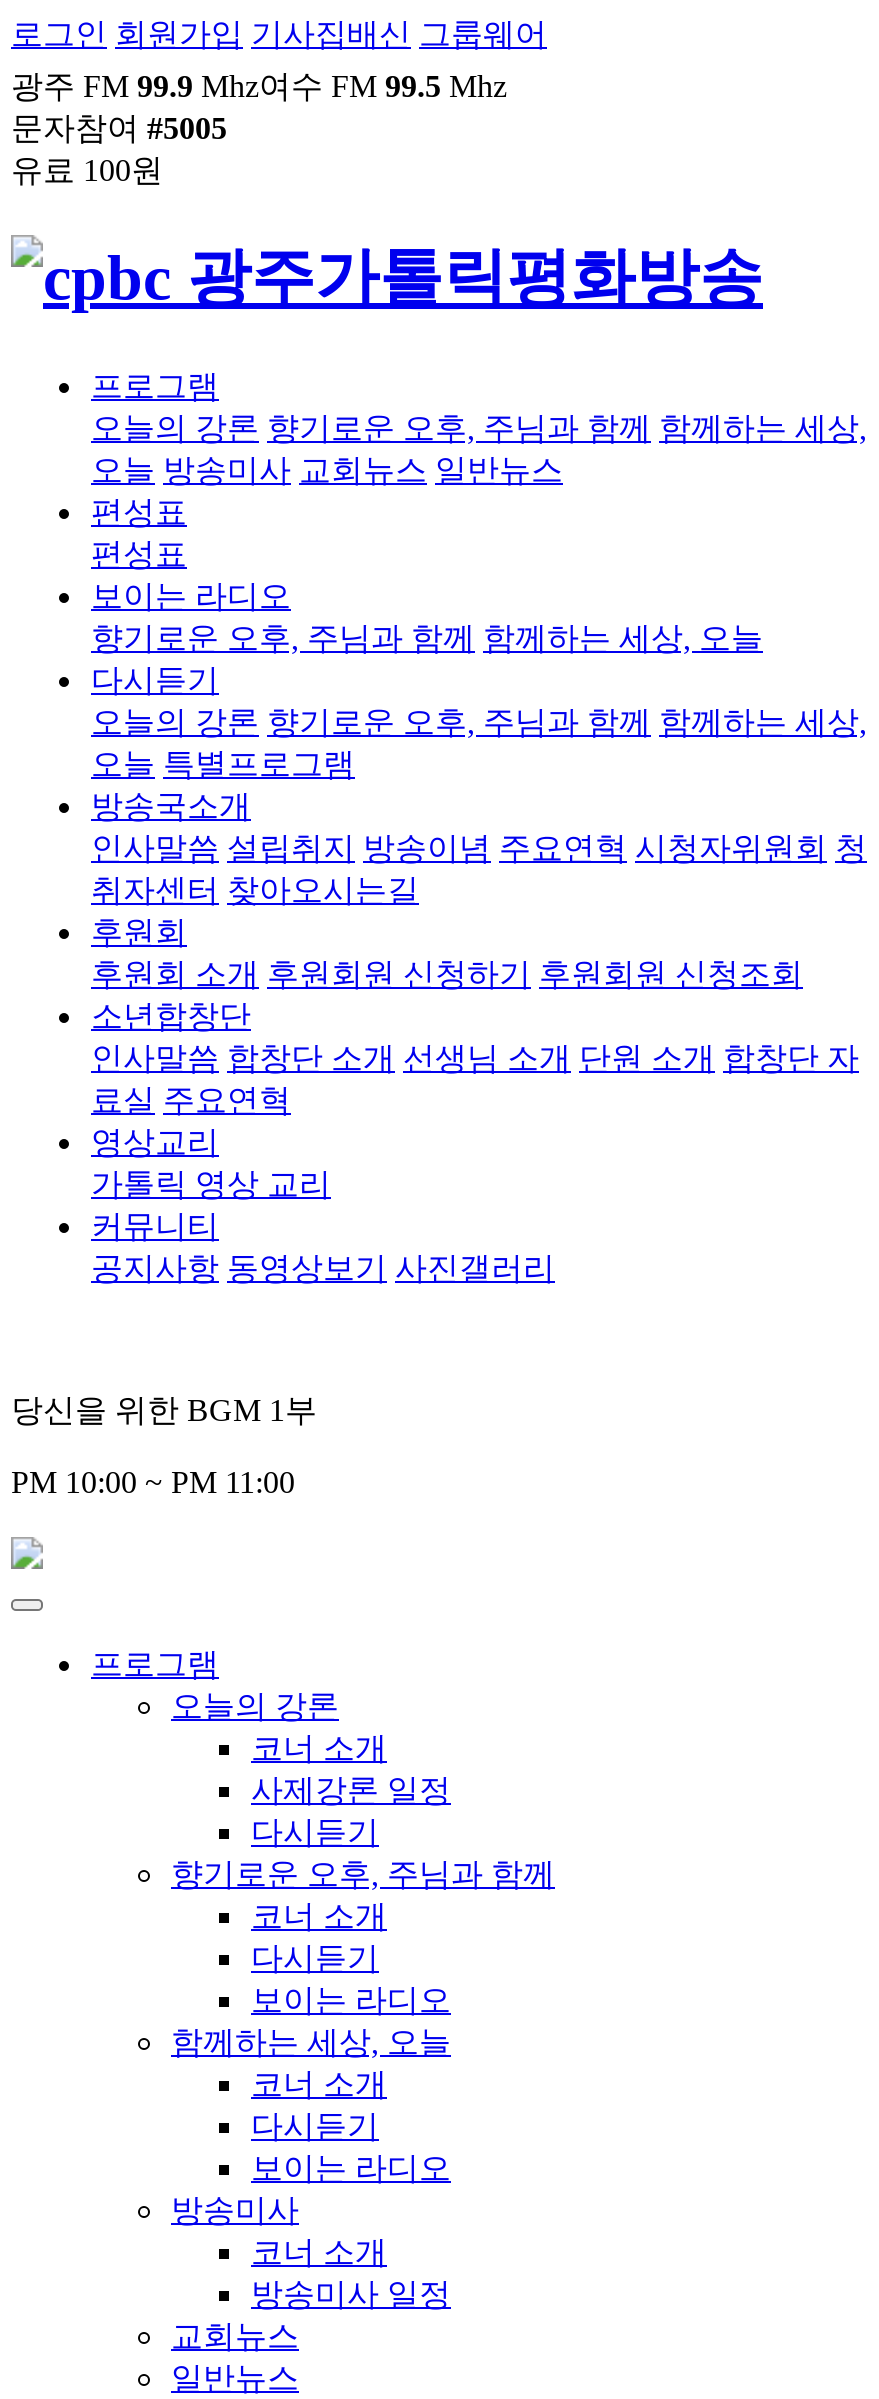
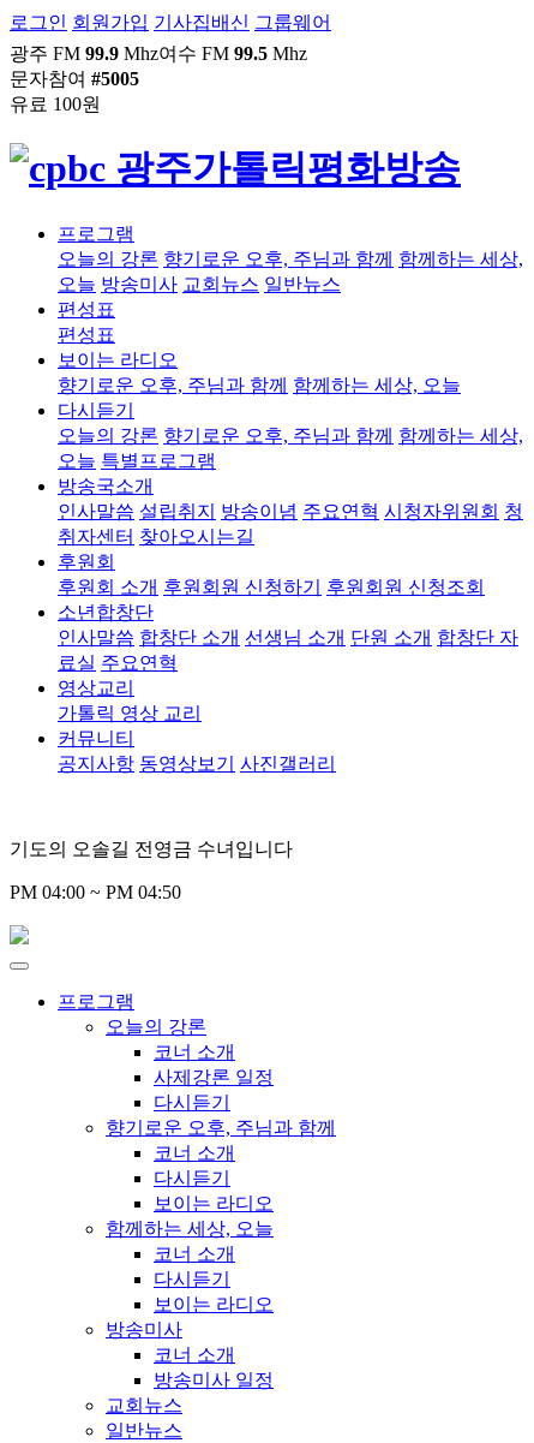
- 당신을 위한 BGM 1부
+ 기도의 오솔길 전영금 수녀입니다

- PM 10:00 ~ PM 11:00
+ PM 04:00 ~ PM 04:50
